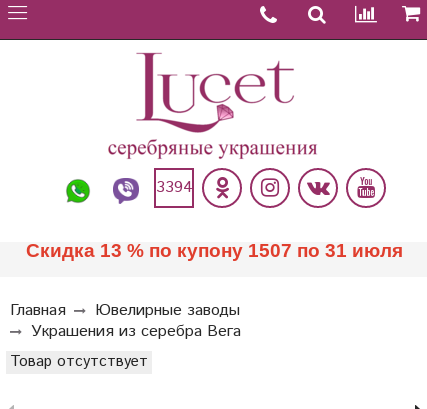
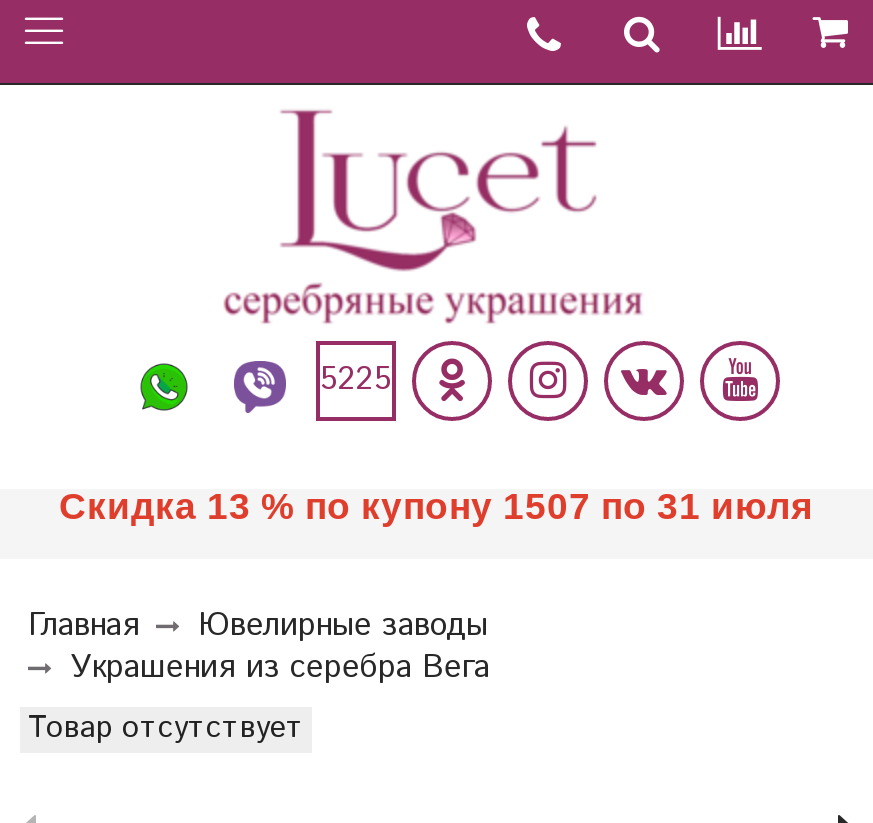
- 3394
+ 5225
